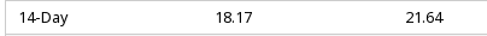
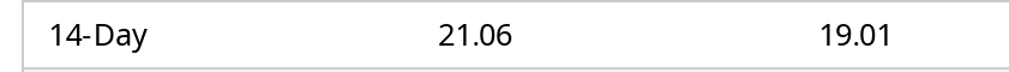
- 18.17
+ 21.06

- 21.64
+ 19.01
